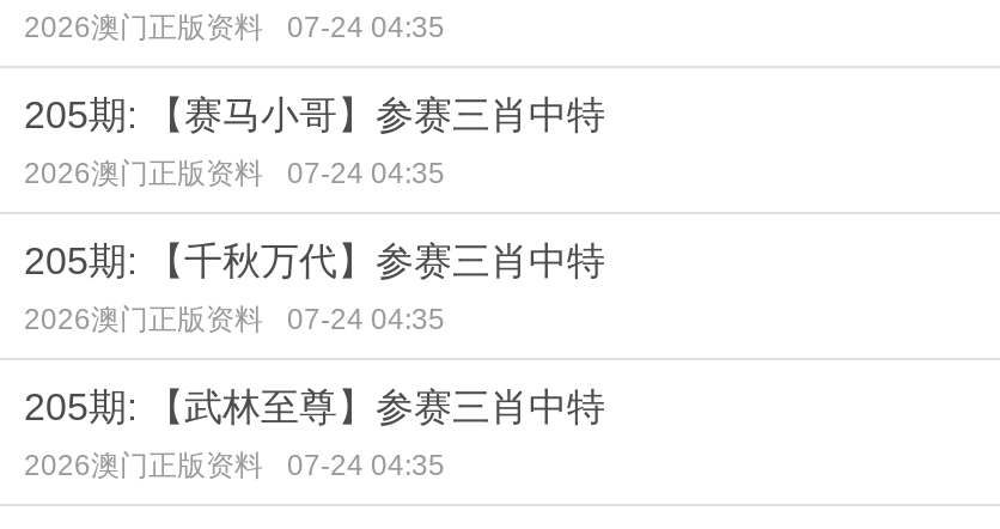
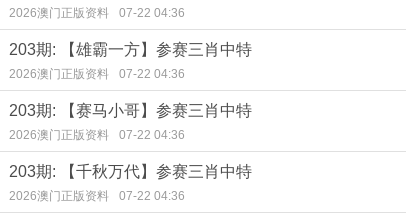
- 2026澳门正版资料 07-24 04:35
+ 2026澳门正版资料 07-22 04:36

- 205期: 【赛马小哥】参赛三肖中特
+ 203期: 【雄霸一方】参赛三肖中特

- 2026澳门正版资料 07-24 04:35
+ 2026澳门正版资料 07-22 04:36

- 205期: 【千秋万代】参赛三肖中特
+ 203期: 【赛马小哥】参赛三肖中特

- 2026澳门正版资料 07-24 04:35
+ 2026澳门正版资料 07-22 04:36

- 205期: 【武林至尊】参赛三肖中特
+ 203期: 【千秋万代】参赛三肖中特

- 2026澳门正版资料 07-24 04:35
+ 2026澳门正版资料 07-22 04:36
